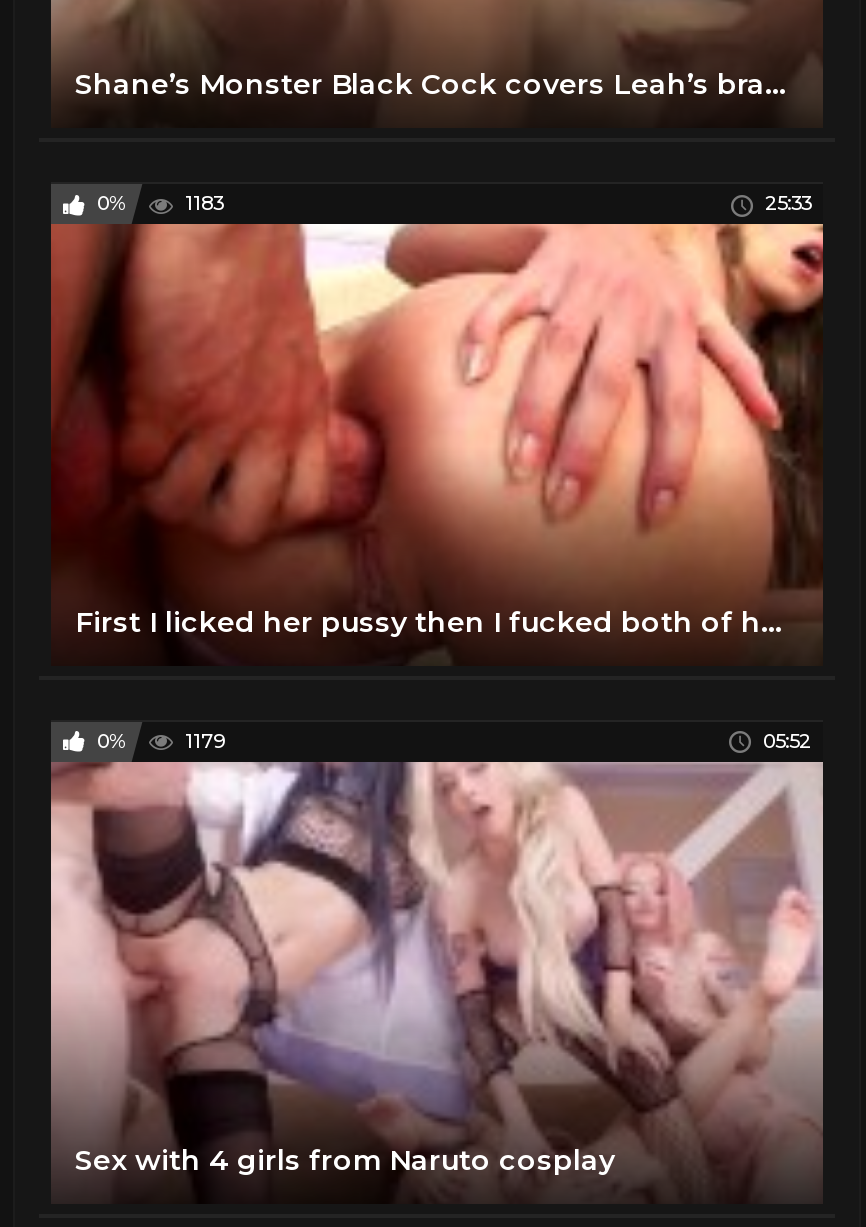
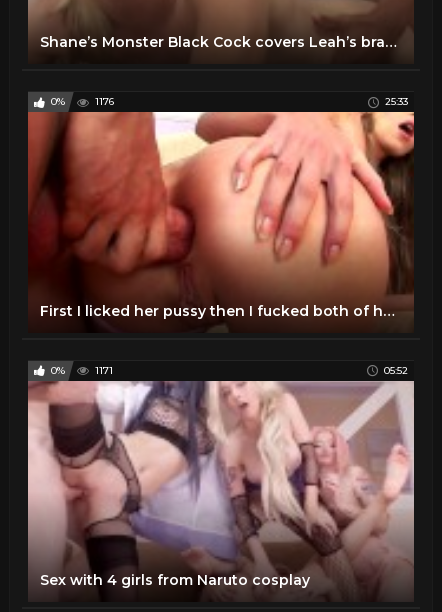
- 1183
+ 1176

- 1179
+ 1171
